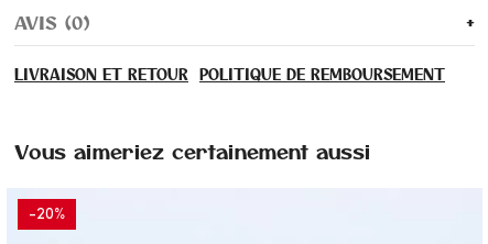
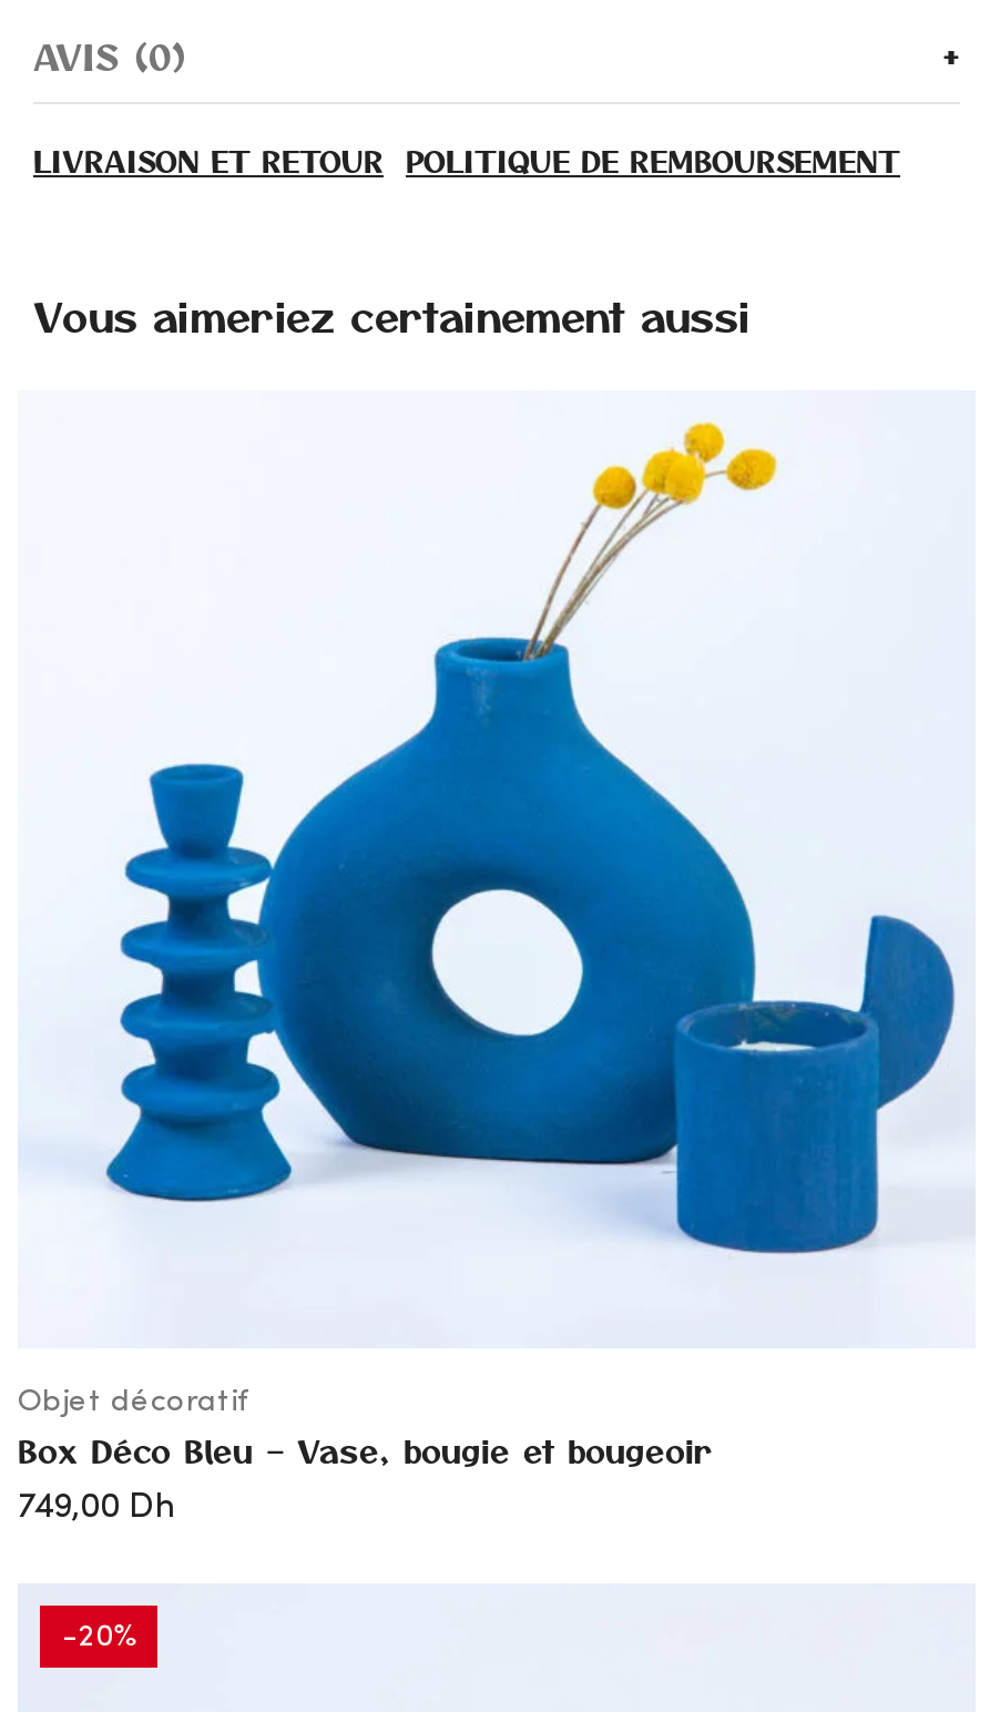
+ Objet décoratif
+ Box Déco Bleu – Vase, bougie et bougeoir
+ 749,00 Dh

+ [image]
